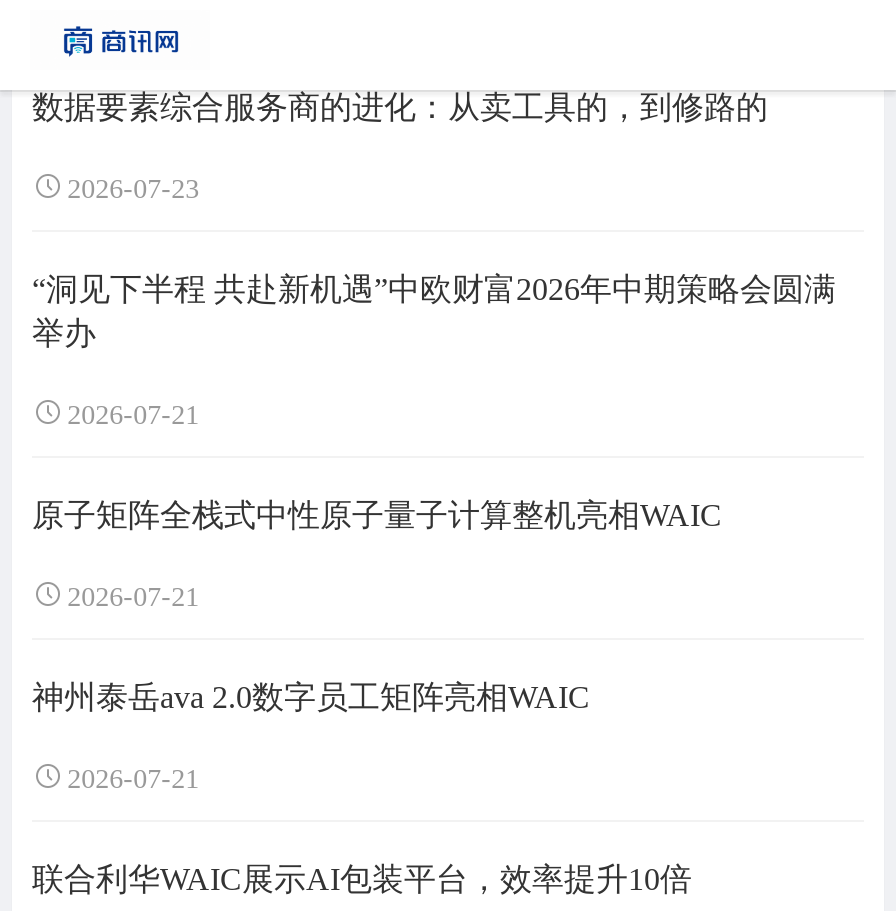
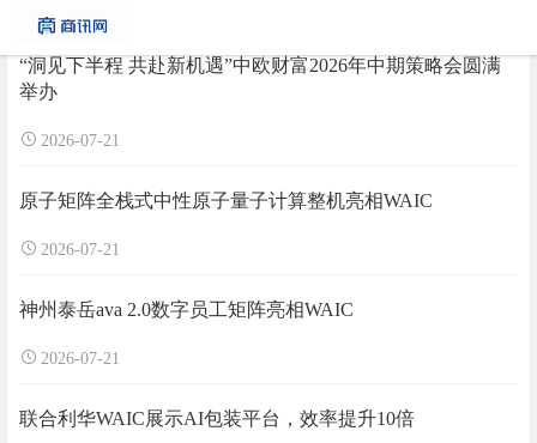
- 数据要素综合服务商的进化：从卖工具的，到修路的
- 2026-07-23
